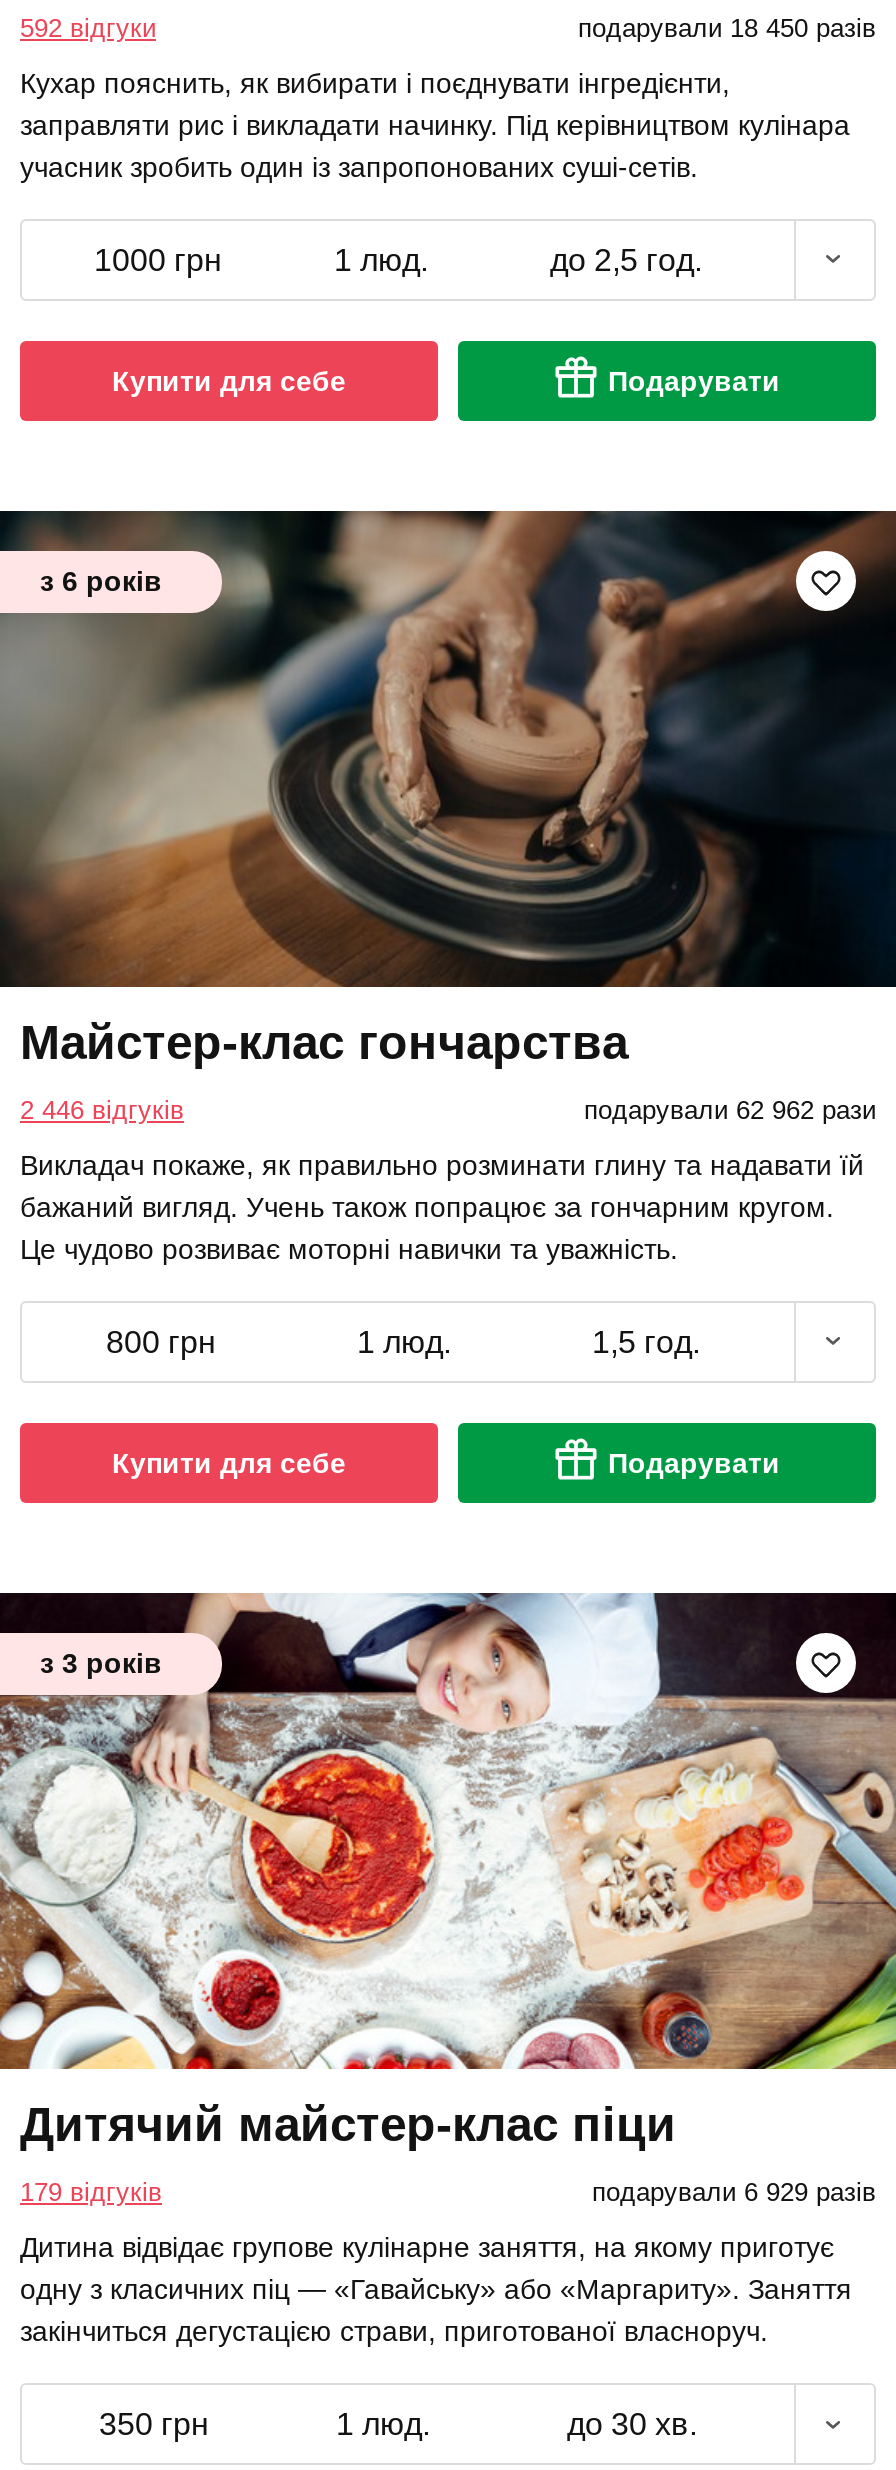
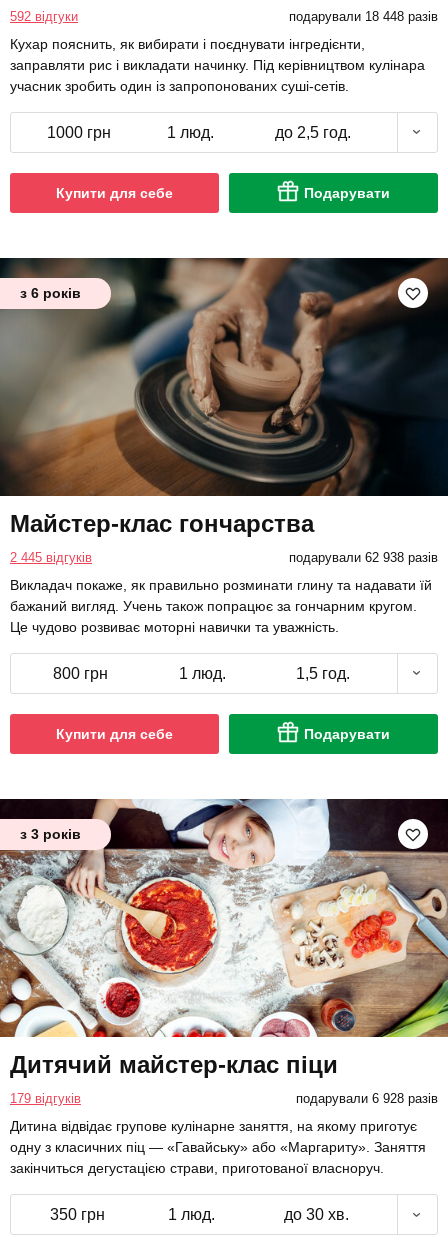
- подарували 18 450 разів
+ подарували 18 448 разів

- 2 446 відгуків
+ 2 445 відгуків

- подарували 62 962 рази
+ подарували 62 938 разів

- подарували 6 929 разів
+ подарували 6 928 разів
